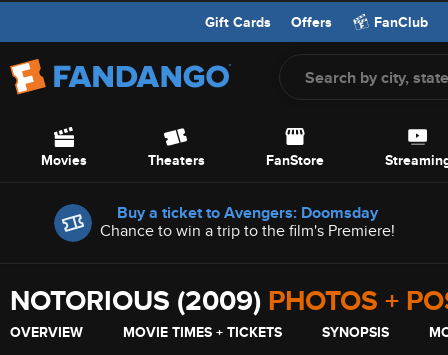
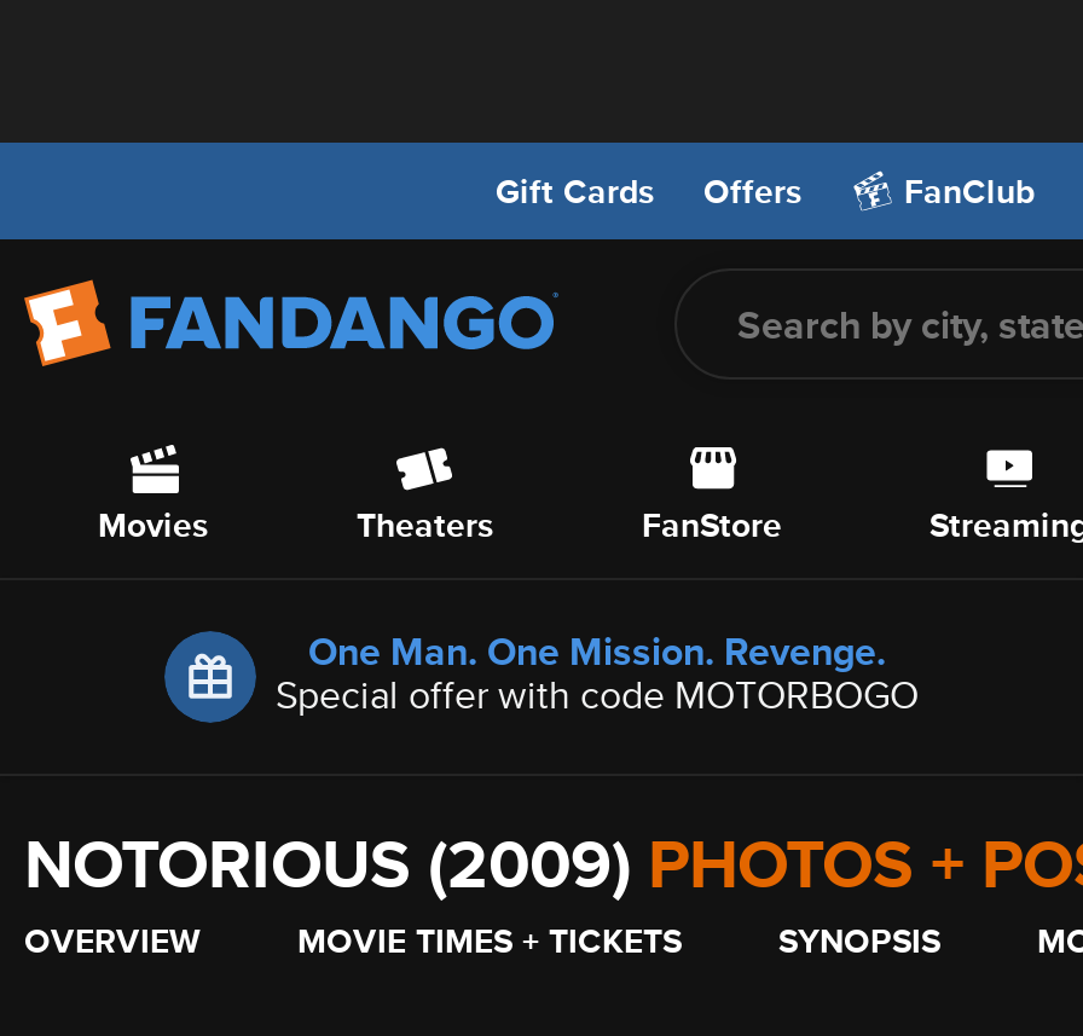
- [image]
- Buy a ticket to Avengers: Doomsday
- Chance to win a trip to the film's Premiere!
+ [image]
+ One Man. One Mission. Revenge.
+ Special offer with code MOTORBOGO
